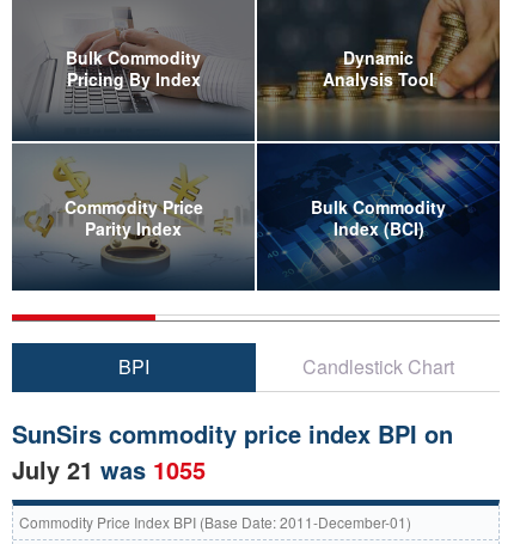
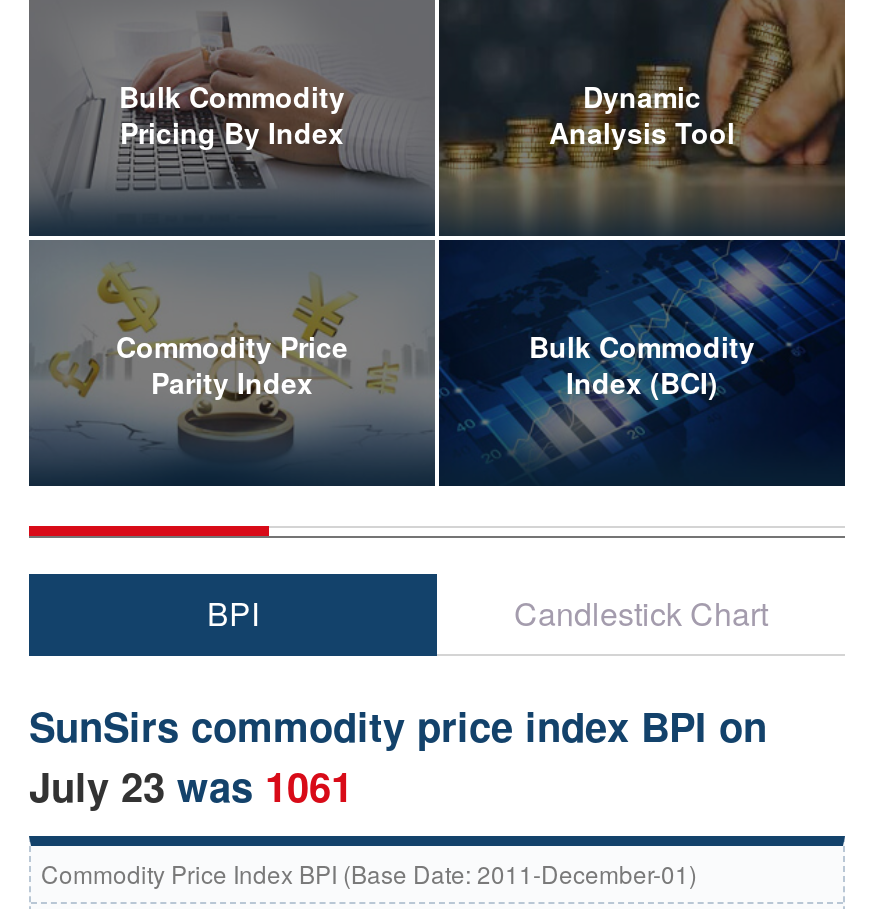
- July 21 was 1055
+ July 23 was 1061
